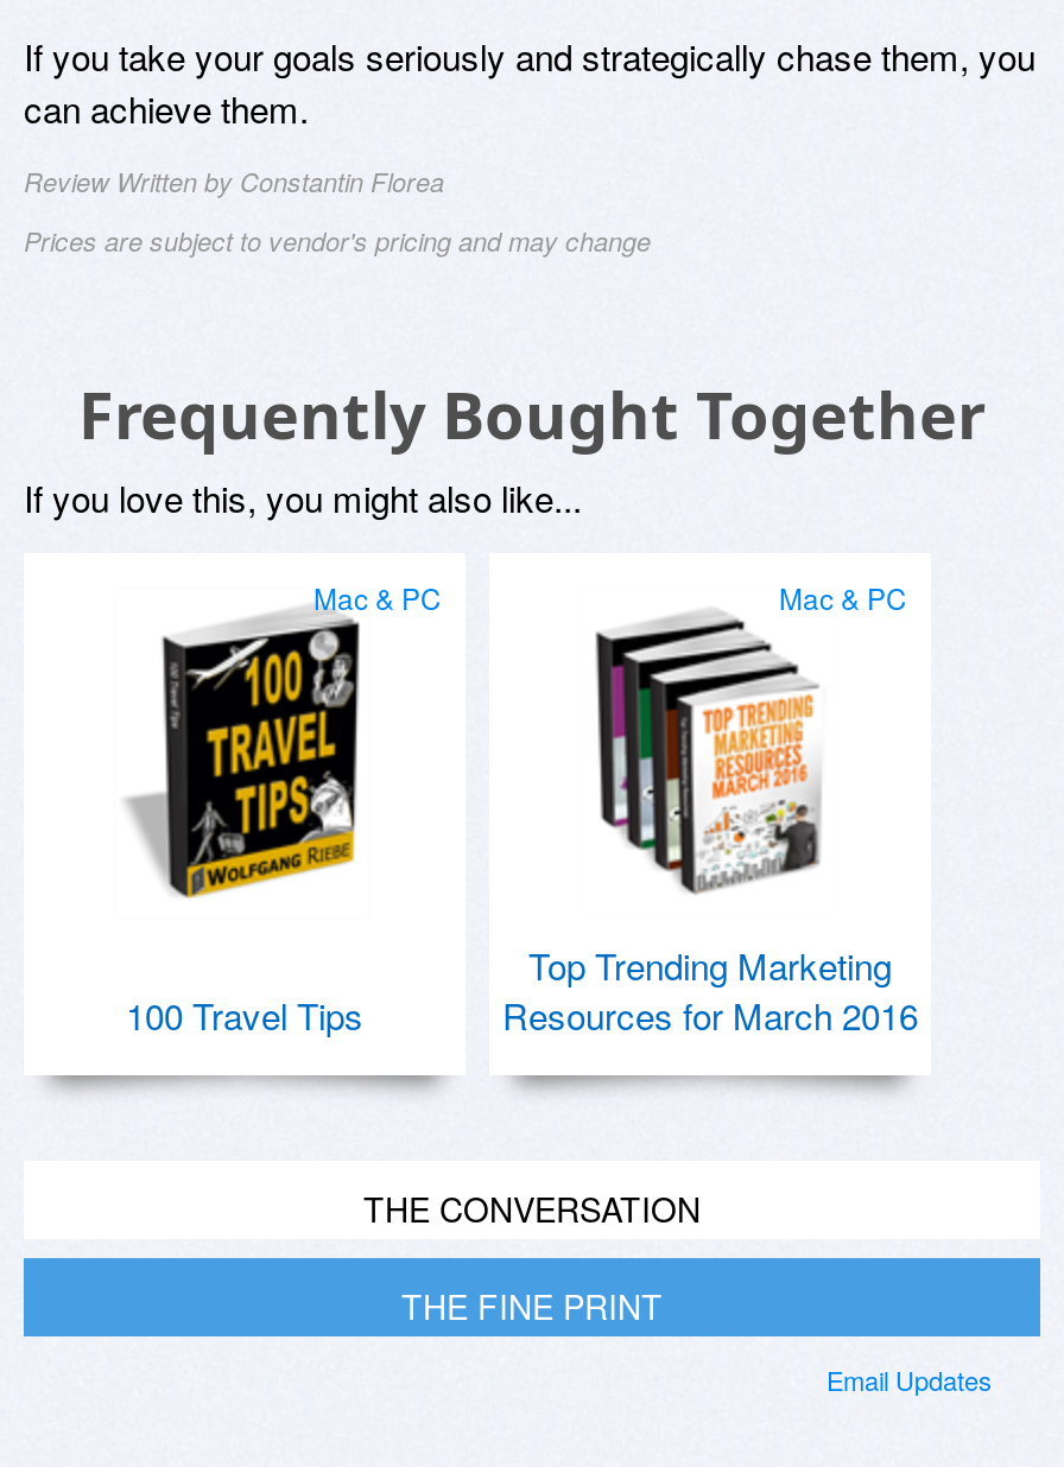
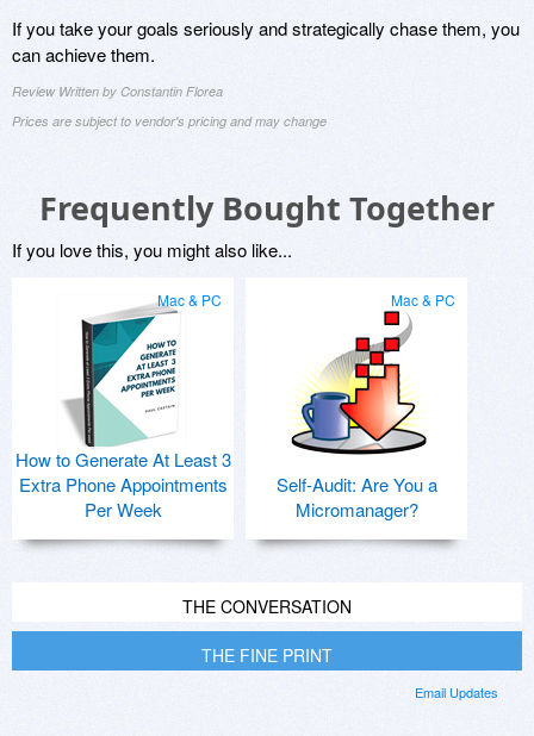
- [image]
- Top Trending Marketing
- Resources for March 2016
+ [image]
+ Self-Audit: Are You a
+ Micromanager?

- [image]
+ [image]

- 100 Travel Tips
+ How to Generate At Least 3
+ Extra Phone Appointments
+ Per Week
